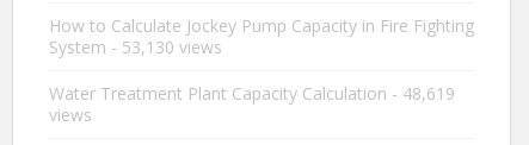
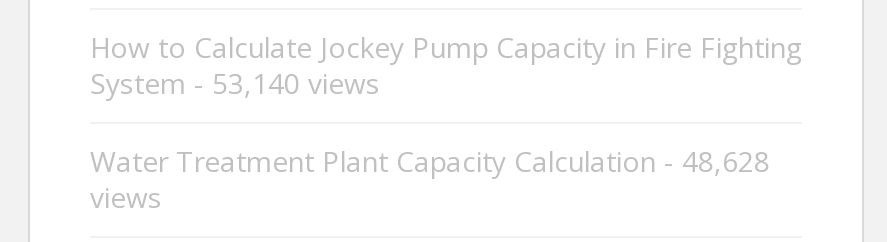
- System - 53,130 views
+ System - 53,140 views

- Water Treatment Plant Capacity Calculation - 48,619
+ Water Treatment Plant Capacity Calculation - 48,628
